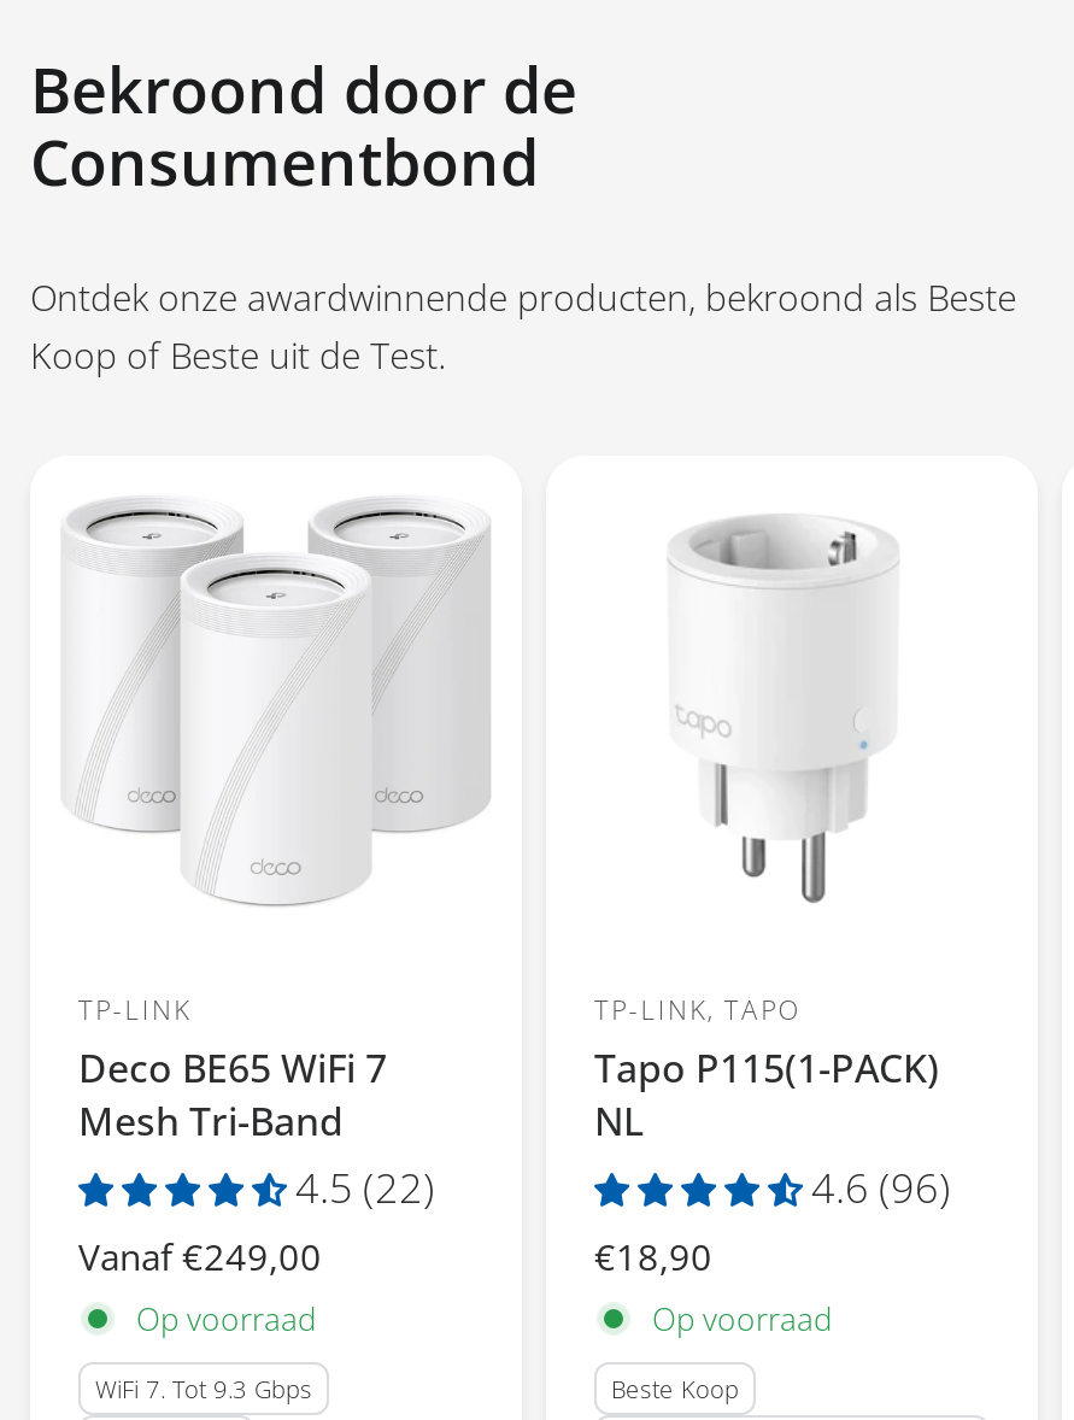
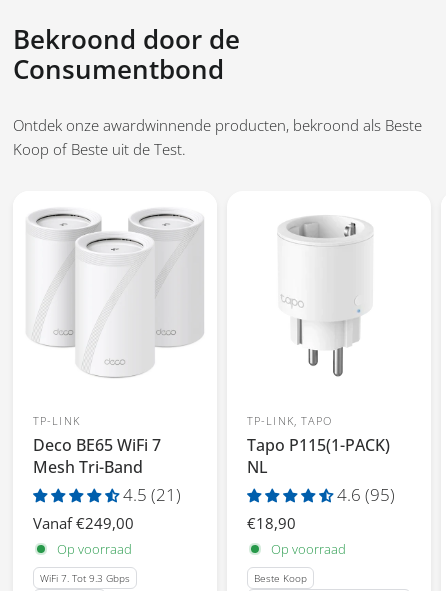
- 4.5 (22)
+ 4.5 (21)

- 4.6 (96)
+ 4.6 (95)
